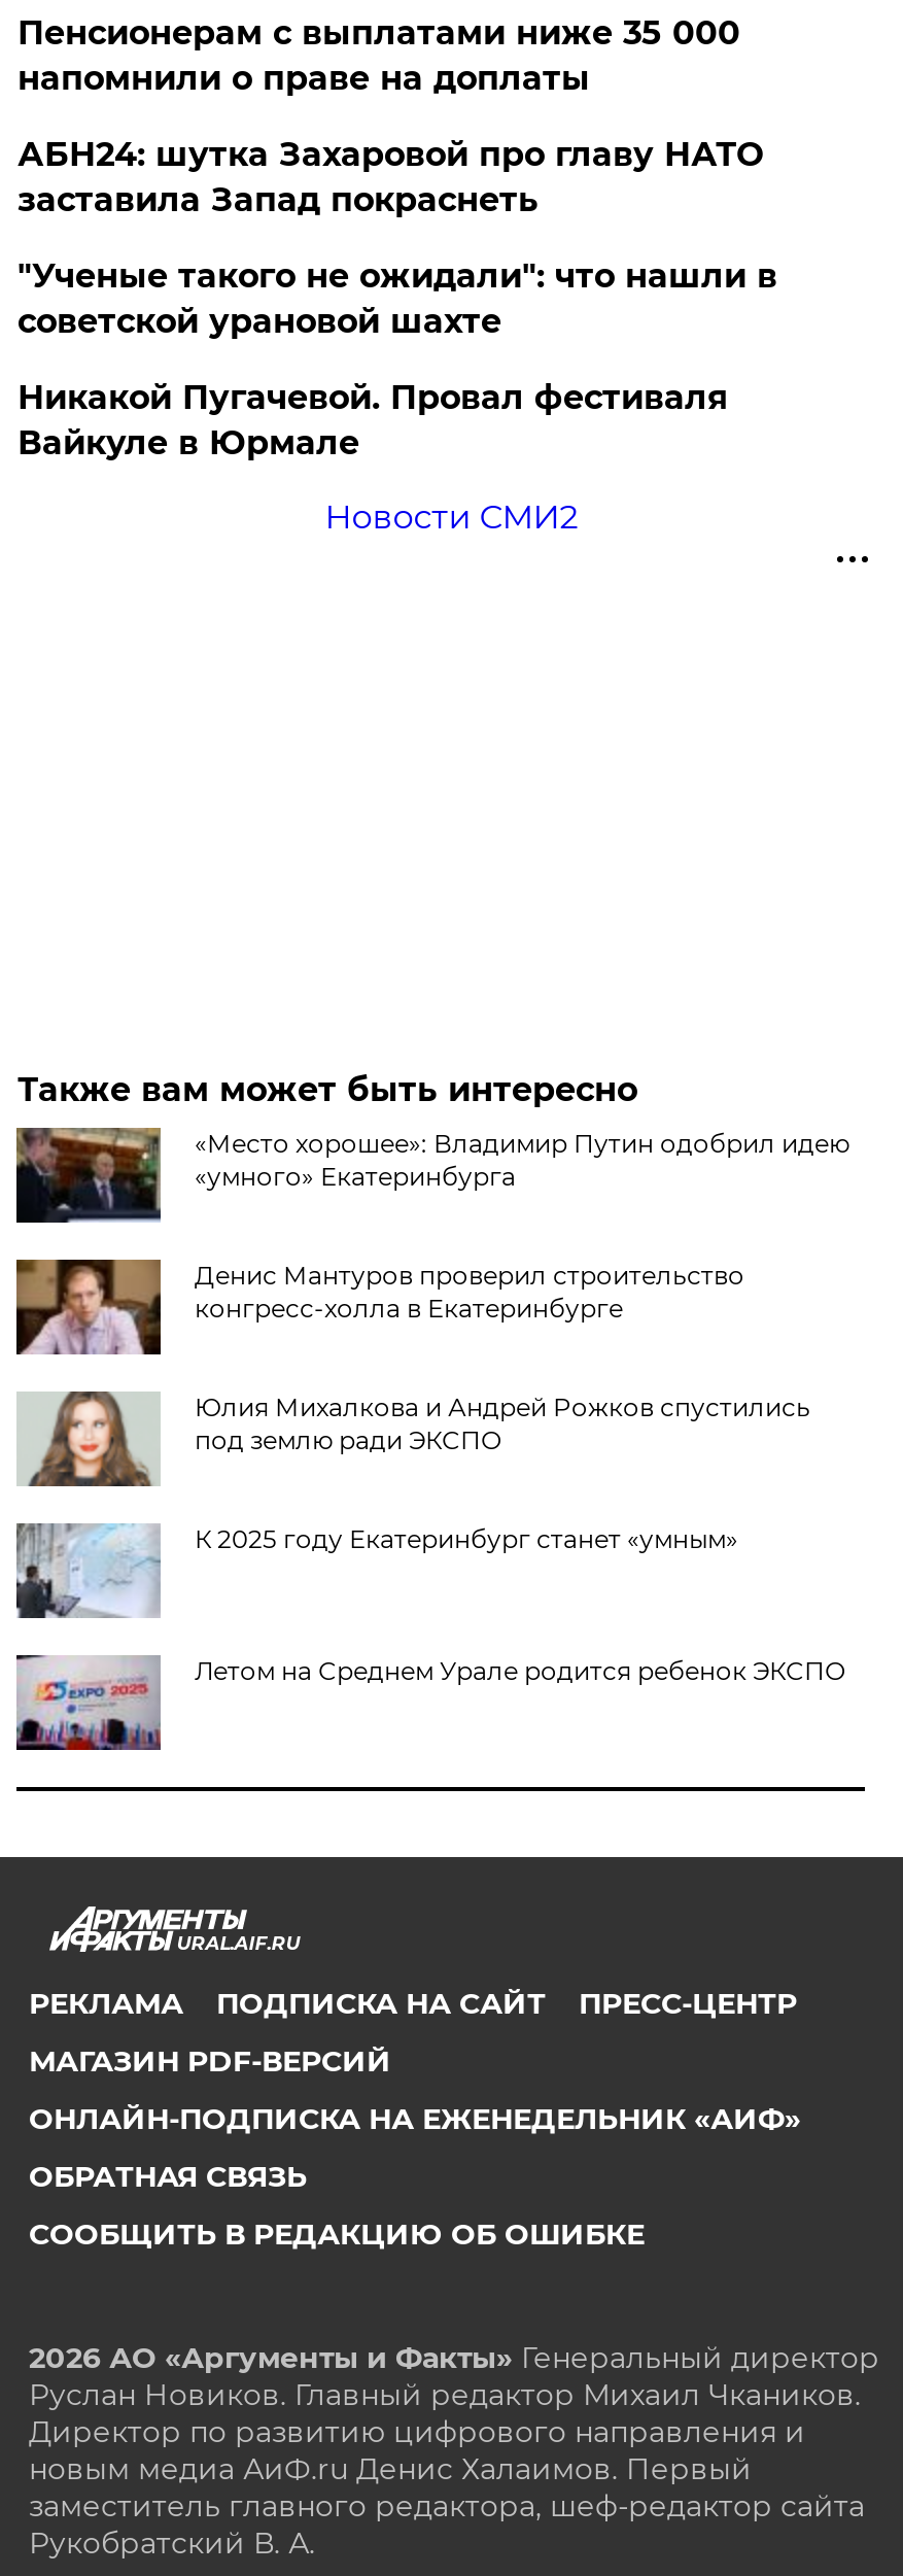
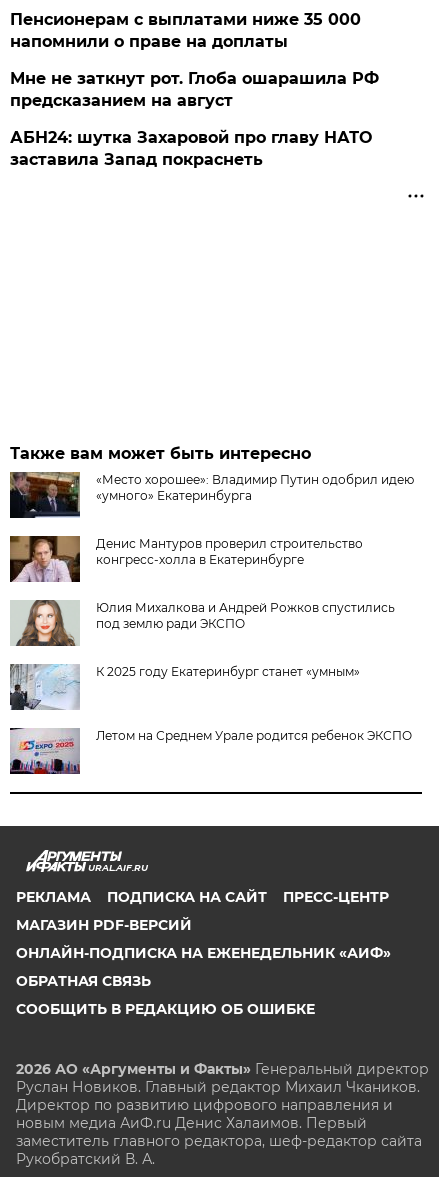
+ Мне не заткнут рот. Глоба ошарашила РФ
+ предсказанием на август

moved down: АБН24: шутка Захаровой про главу НАТО | заставила Запад покраснеть

- "Ученые такого не ожидали": что нашли в
- советской урановой шахте
- Никакой Пугачевой. Провал фестиваля
- Вайкуле в Юрмале
- Новости СМИ2
